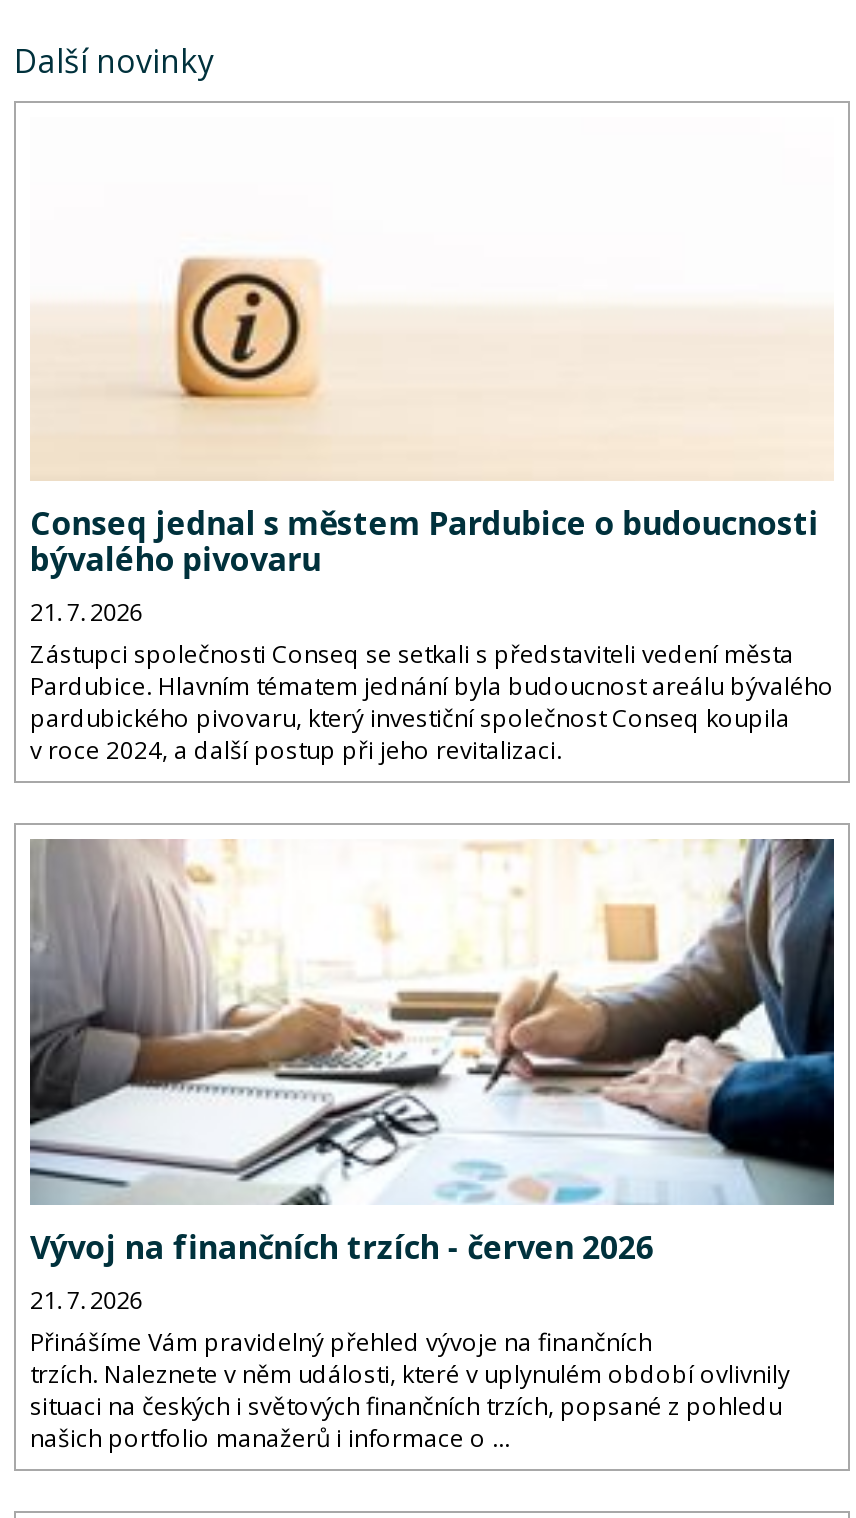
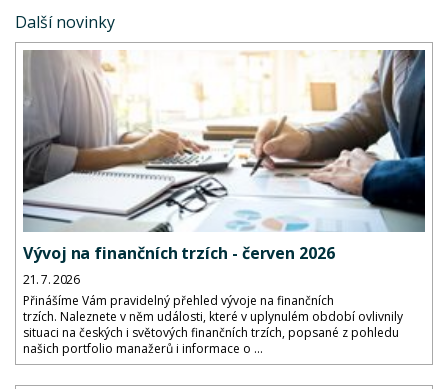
- [image]
- Conseq jednal s městem Pardubice o budoucnosti
- bývalého pivovaru
- 21. 7. 2026
- Zástupci společnosti Conseq se setkali s představiteli vedení města
- Pardubice. Hlavním tématem jednání byla budoucnost areálu bývalého
- pardubického pivovaru, který investiční společnost Conseq koupila
- v roce 2024, a další postup při jeho revitalizaci.
